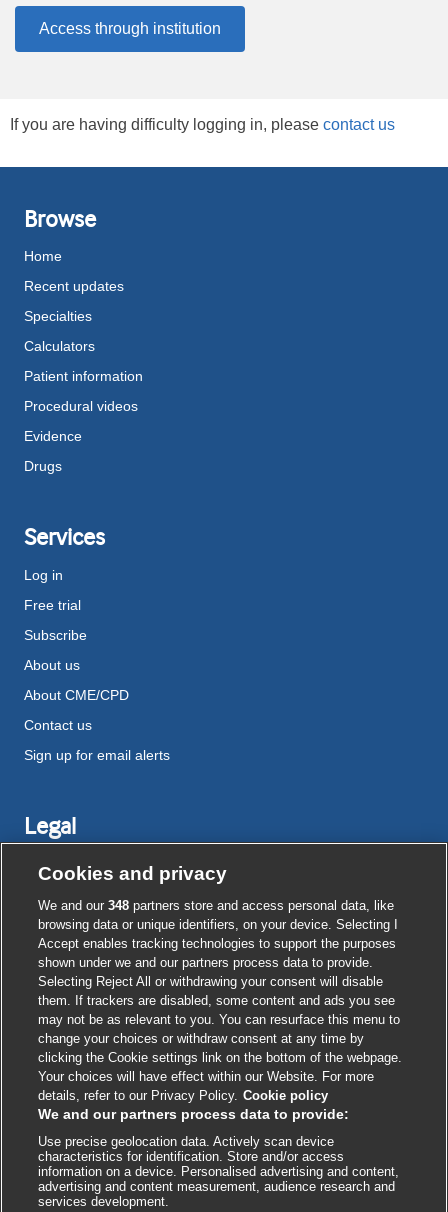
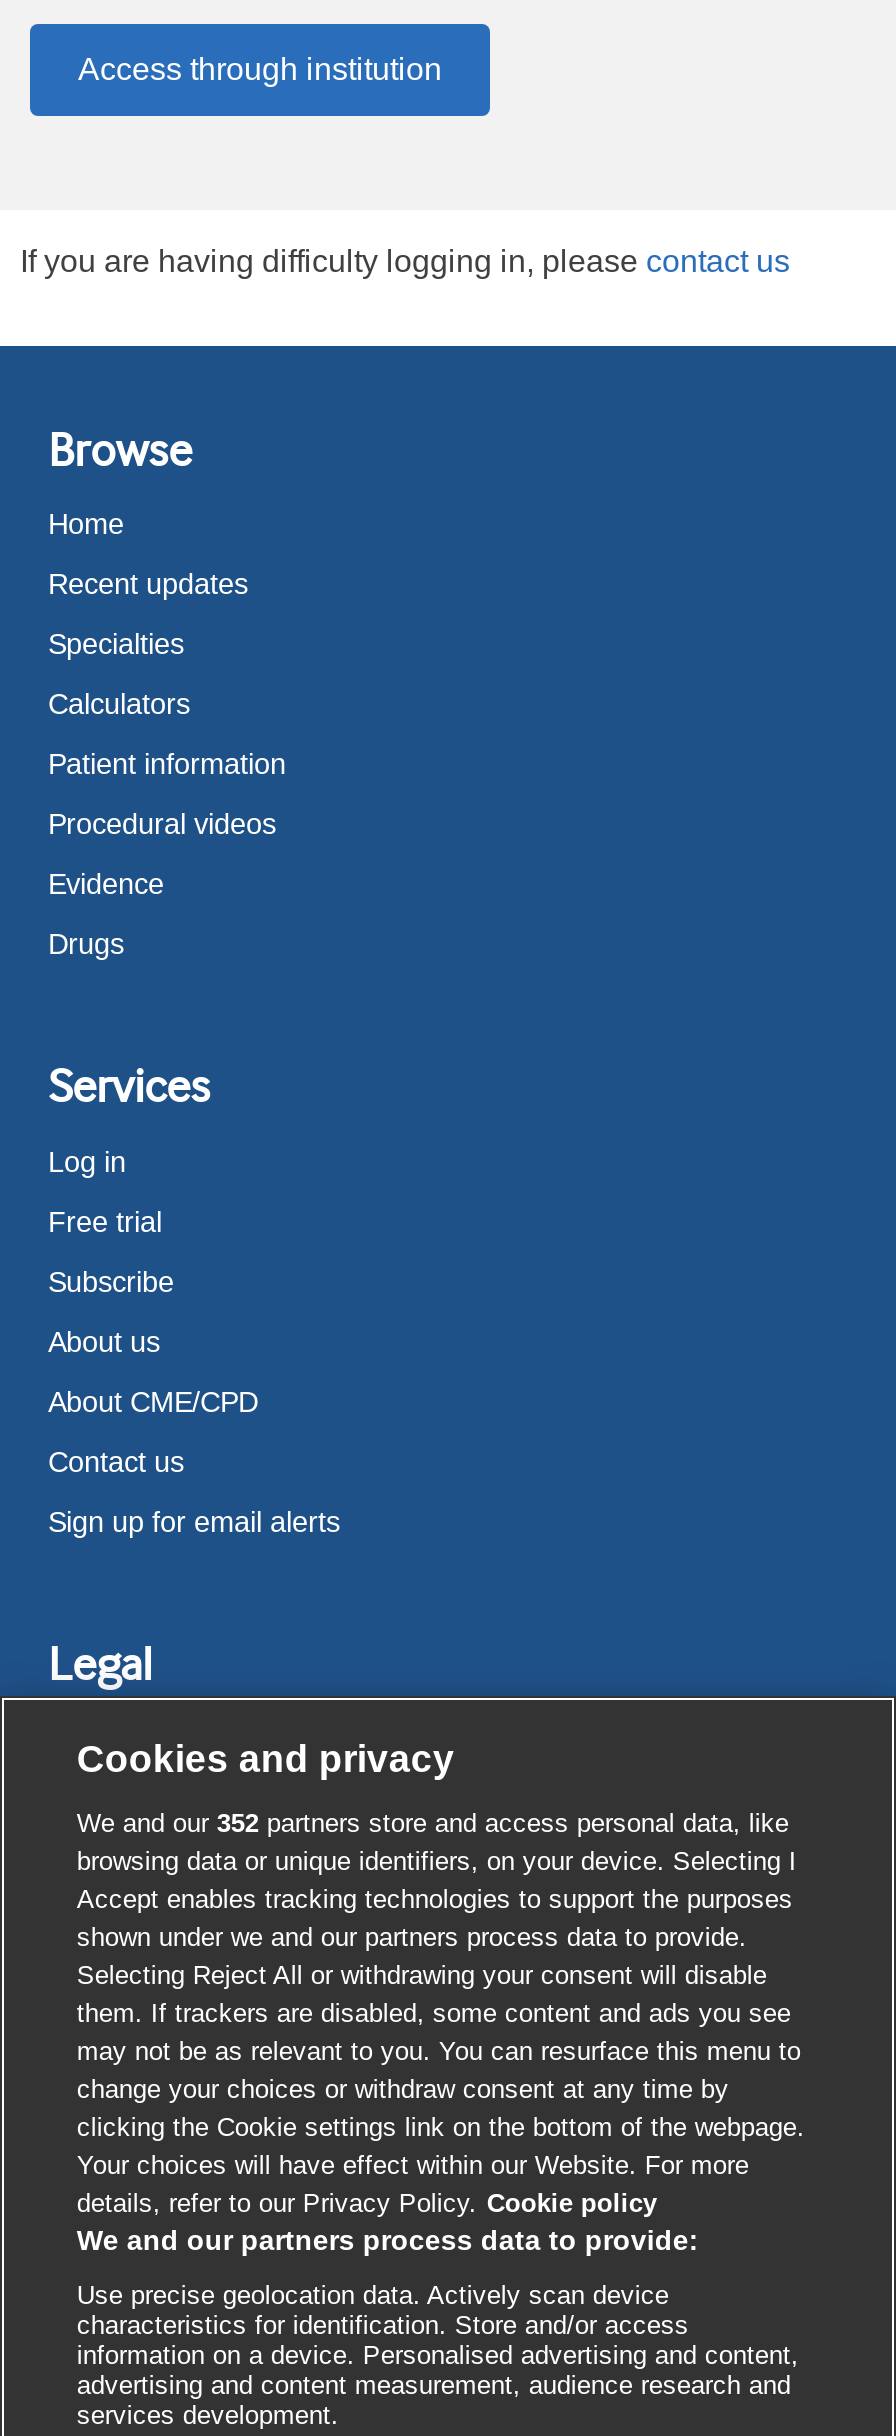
- We and our 348 partners store and access personal data, like
+ We and our 352 partners store and access personal data, like
